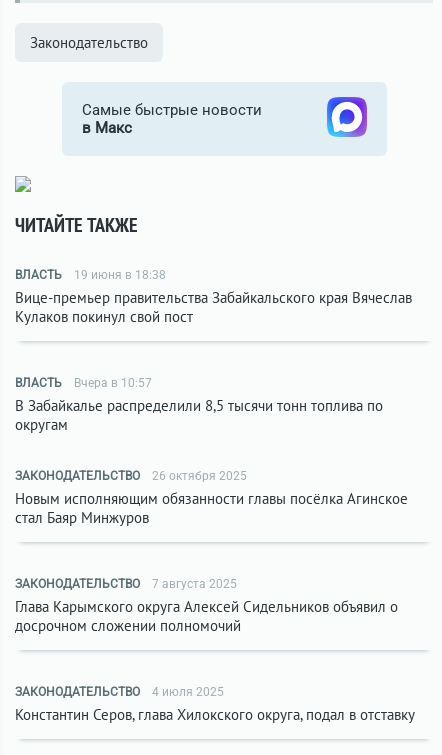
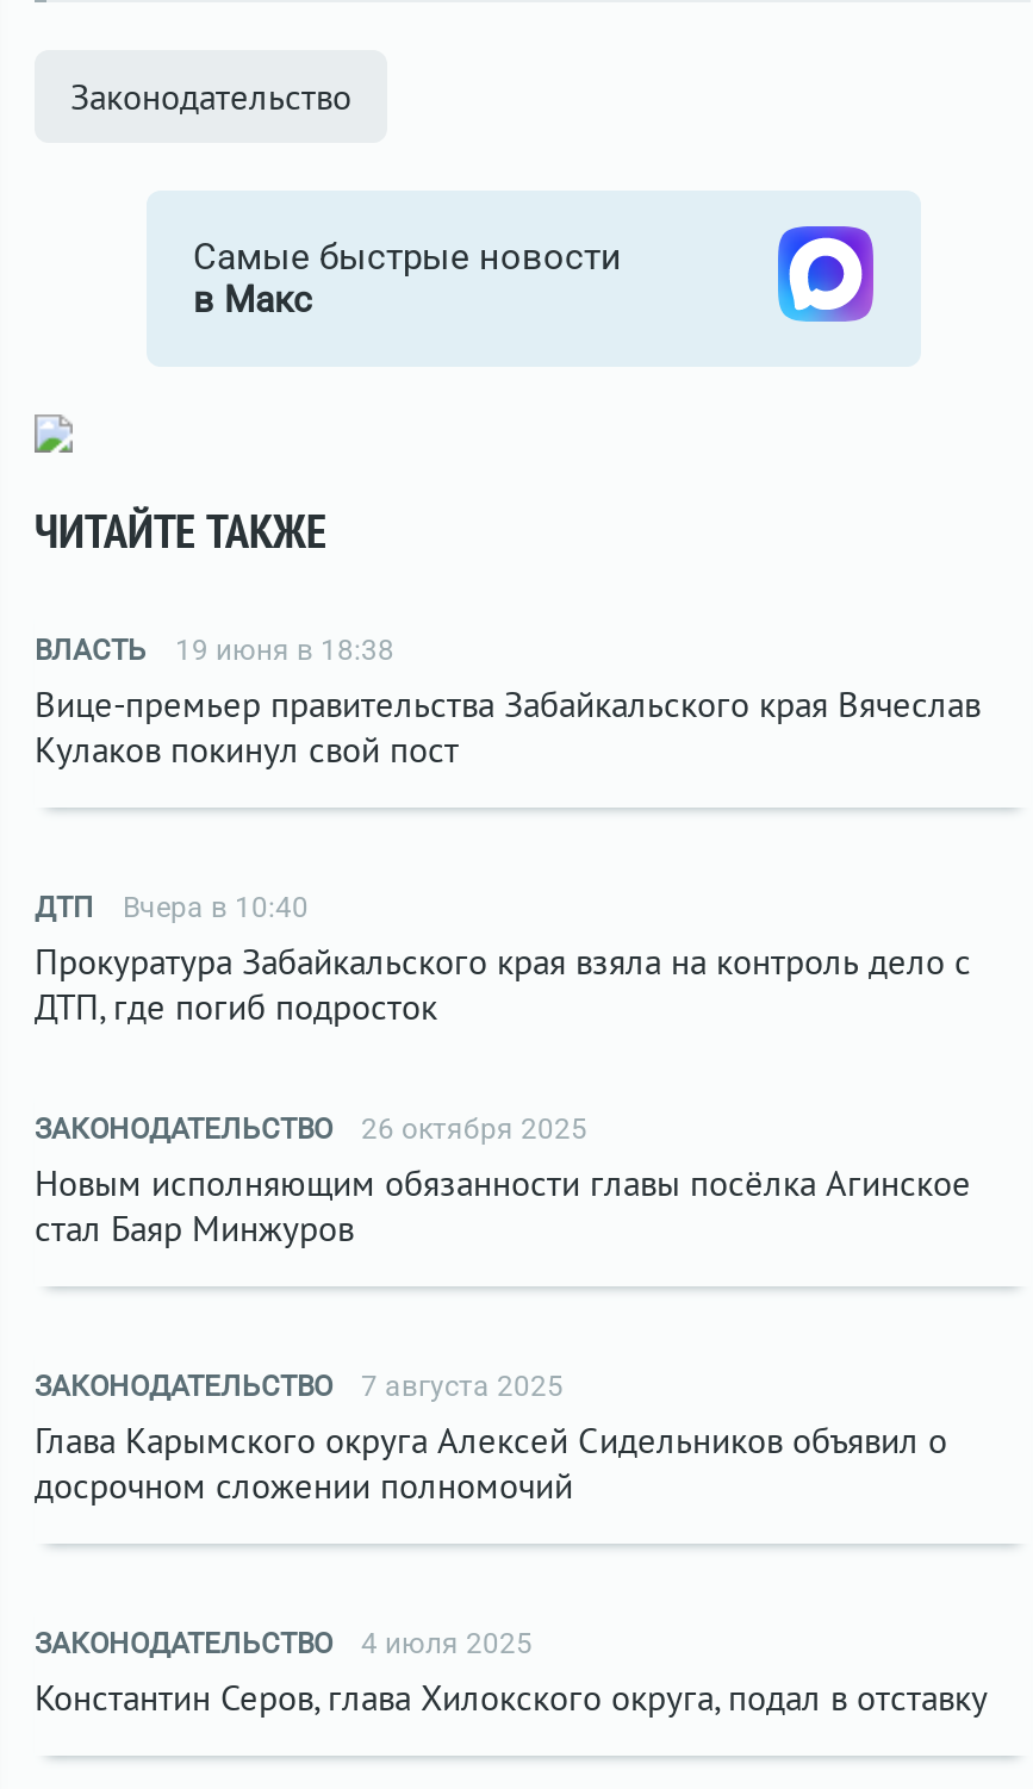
- ВЛАСТЬ
- Вчера в 10:57
- В Забайкалье распределили 8,5 тысячи тонн топлива по
- округам
+ ДТП
+ Вчера в 10:40
+ Прокуратура Забайкальского края взяла на контроль дело с
+ ДТП, где погиб подросток
